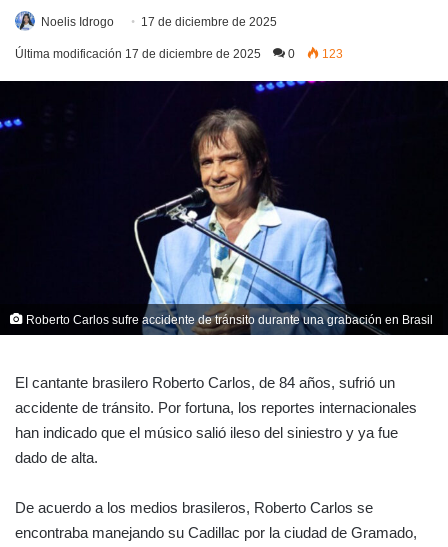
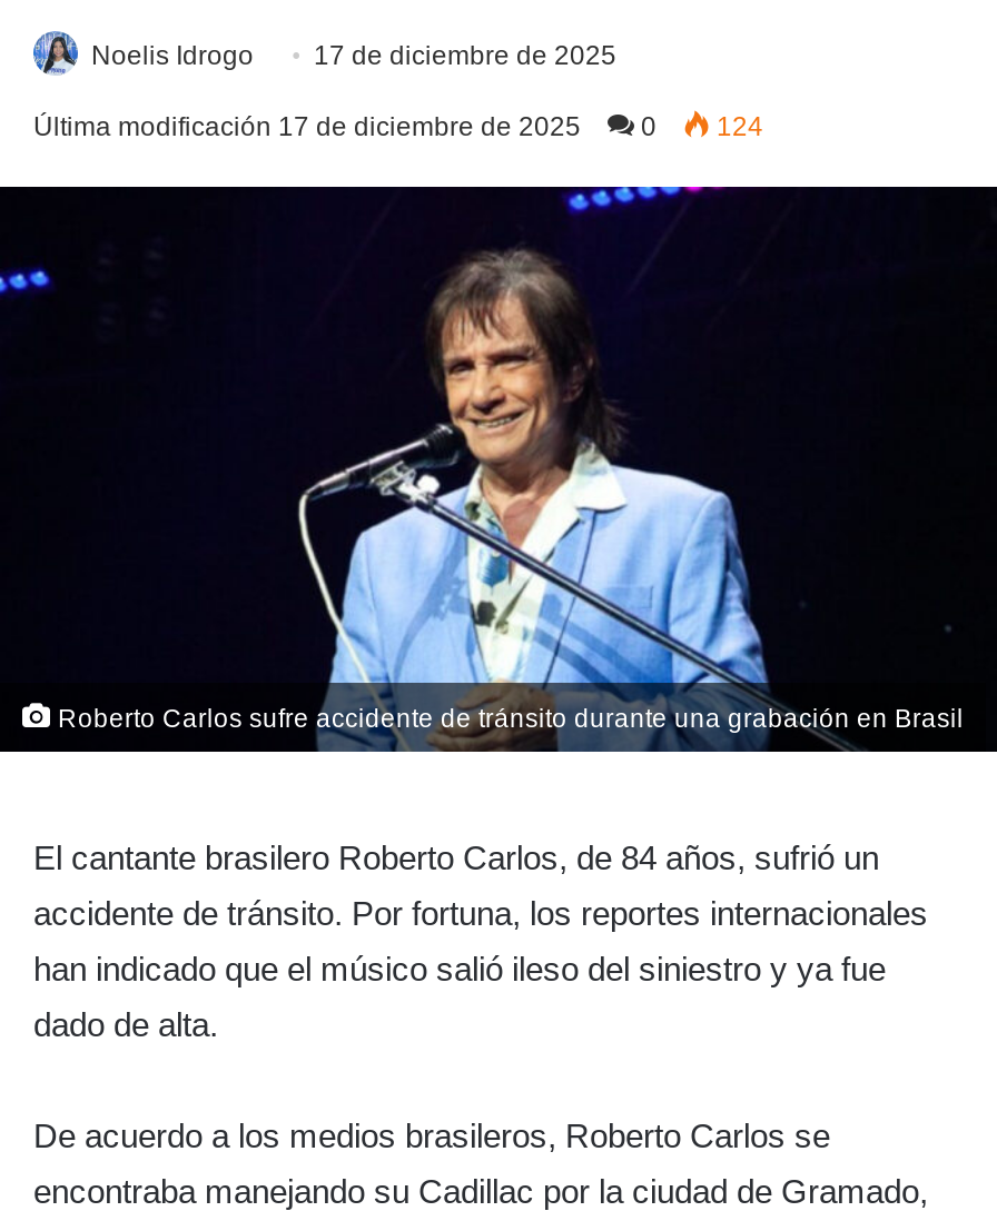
- Última modificación 17 de diciembre de 2025 0 123
+ Última modificación 17 de diciembre de 2025 0 124
